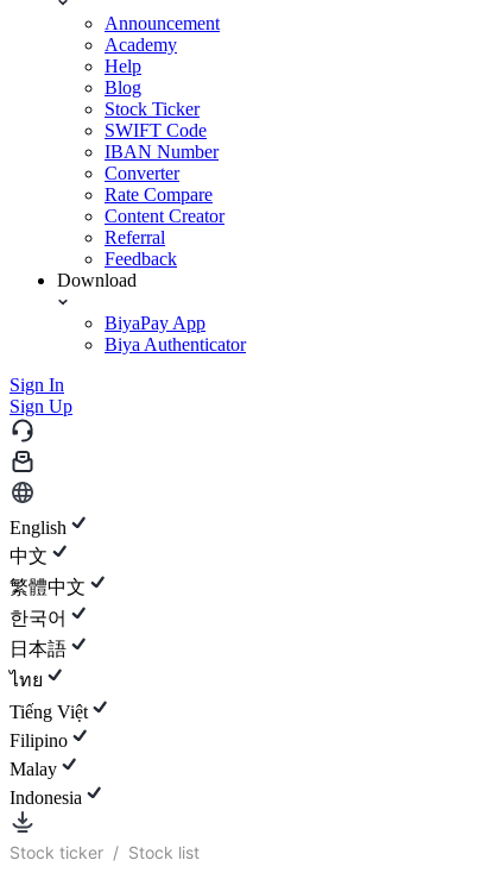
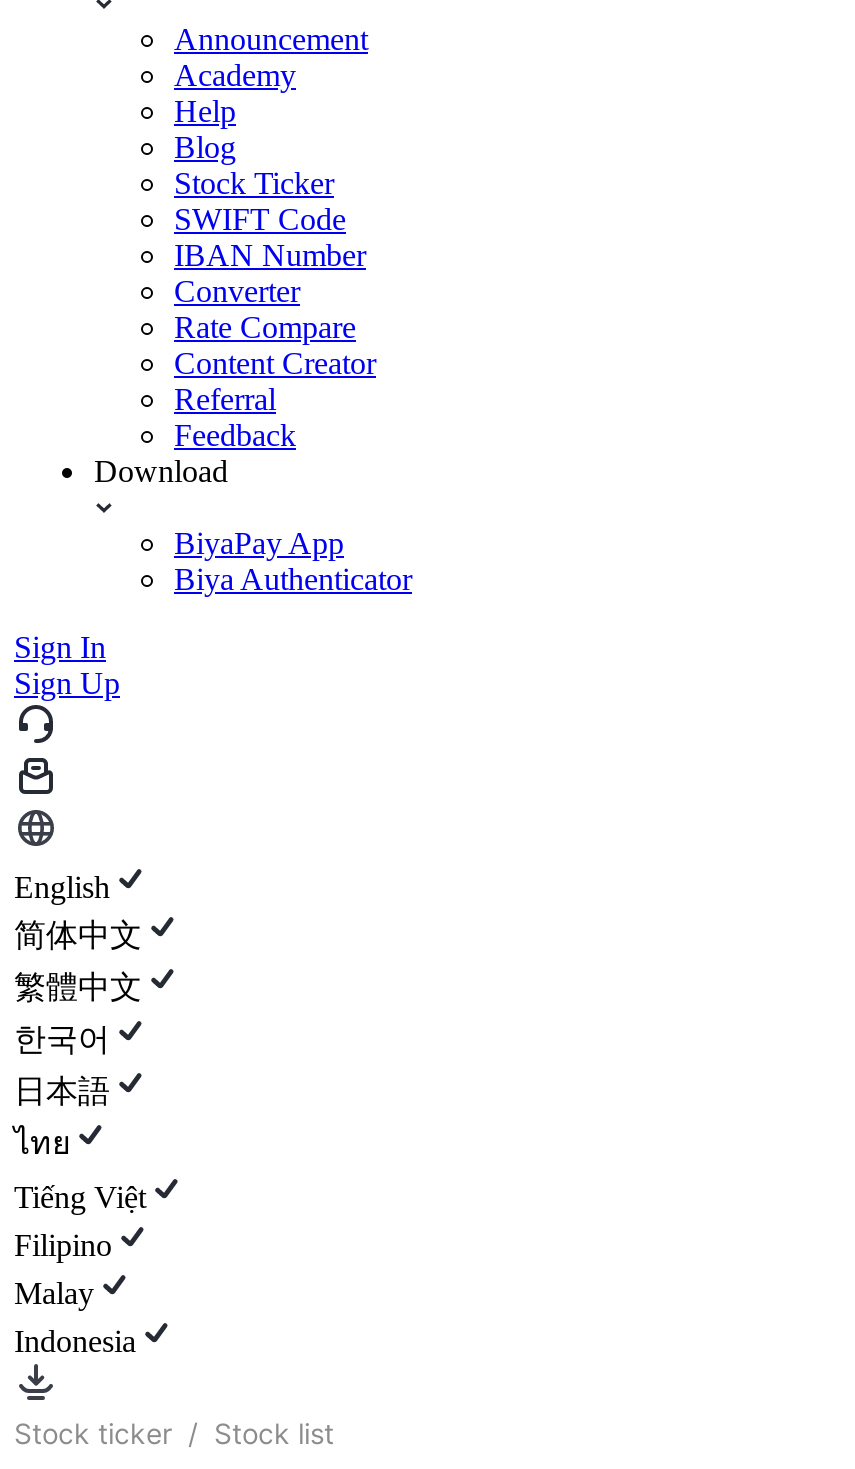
- 中文
+ 简体中文
